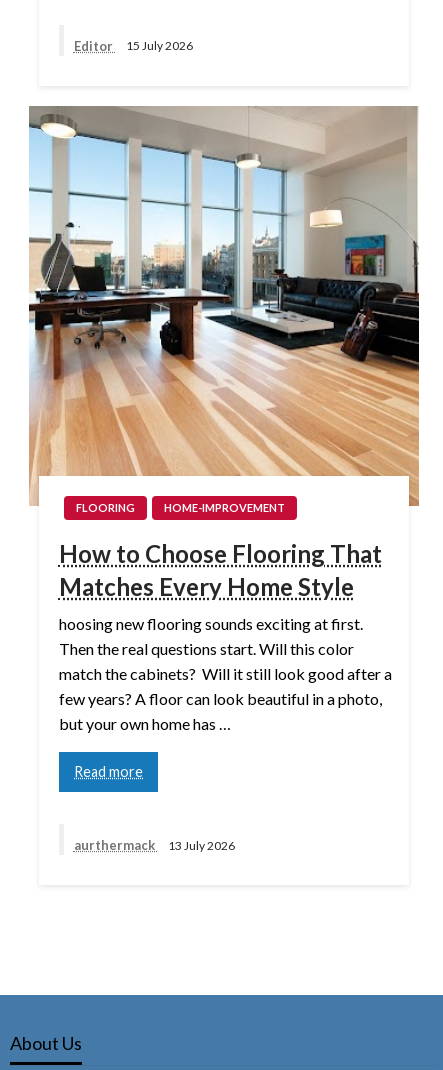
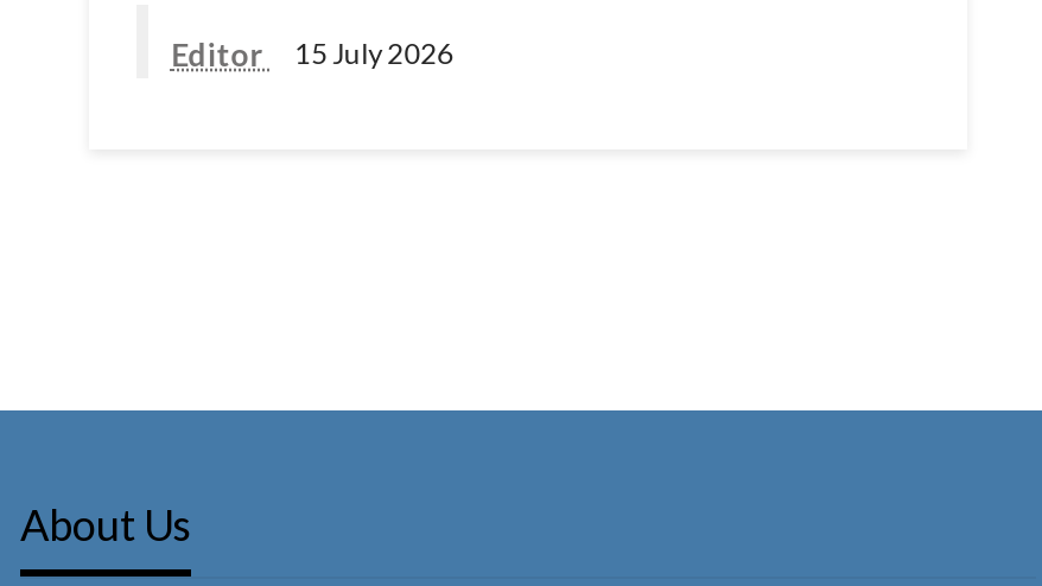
- [image]
- FLOORING
- HOME-IMPROVEMENT
- How to Choose Flooring That
- Matches Every Home Style
- hoosing new flooring sounds exciting at first.
- Then the real questions start. Will this color
- match the cabinets? Will it still look good after a
- few years? A floor can look beautiful in a photo,
- but your own home has …
- Read more

- aurthermack
- 13 July 2026
